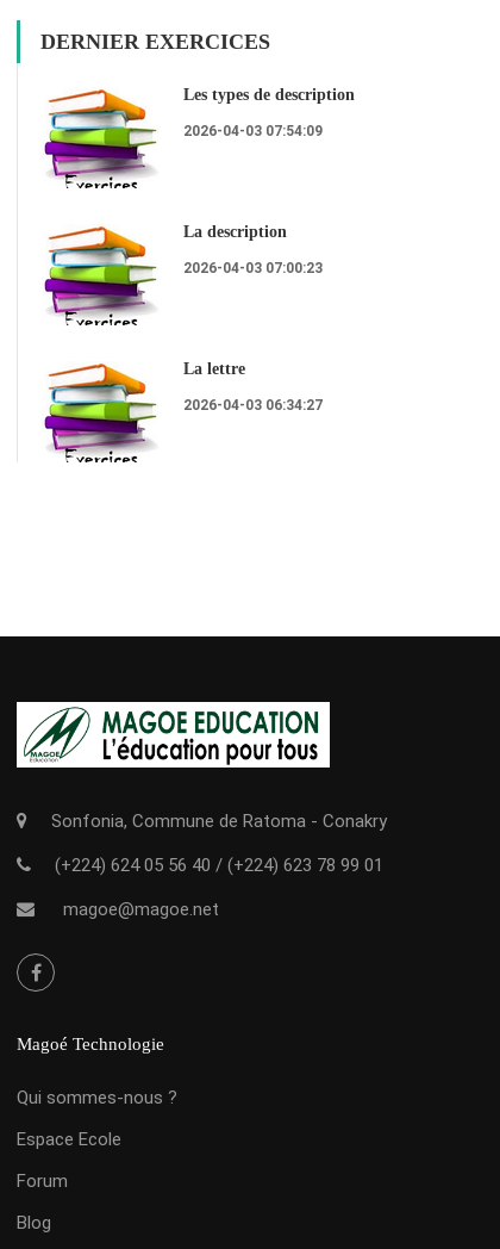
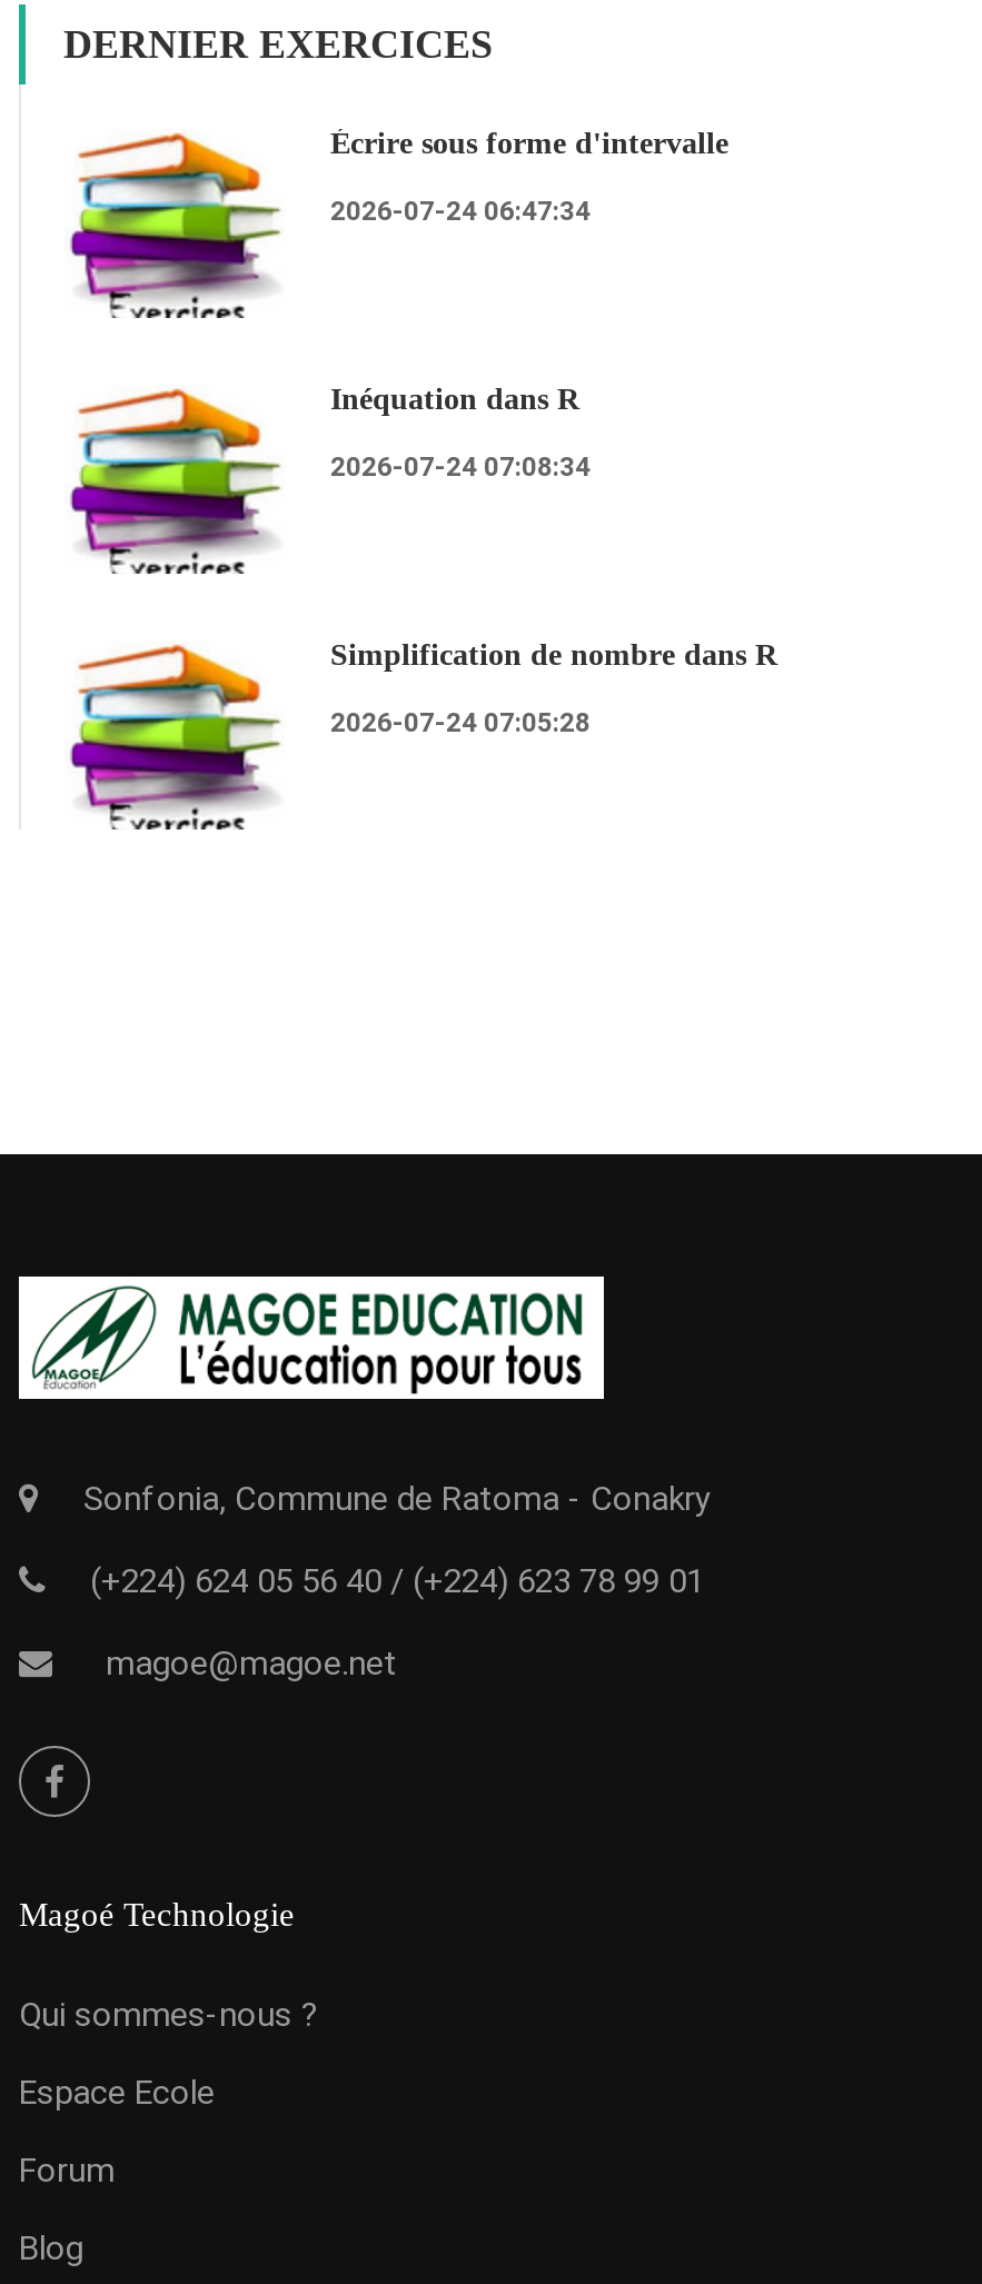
- Les types de description
+ Écrire sous forme d'intervalle

- 2026-04-03 07:54:09
+ 2026-07-24 06:47:34

- La description
+ Inéquation dans R

- 2026-04-03 07:00:23
+ 2026-07-24 07:08:34

- La lettre
+ Simplification de nombre dans R

- 2026-04-03 06:34:27
+ 2026-07-24 07:05:28
